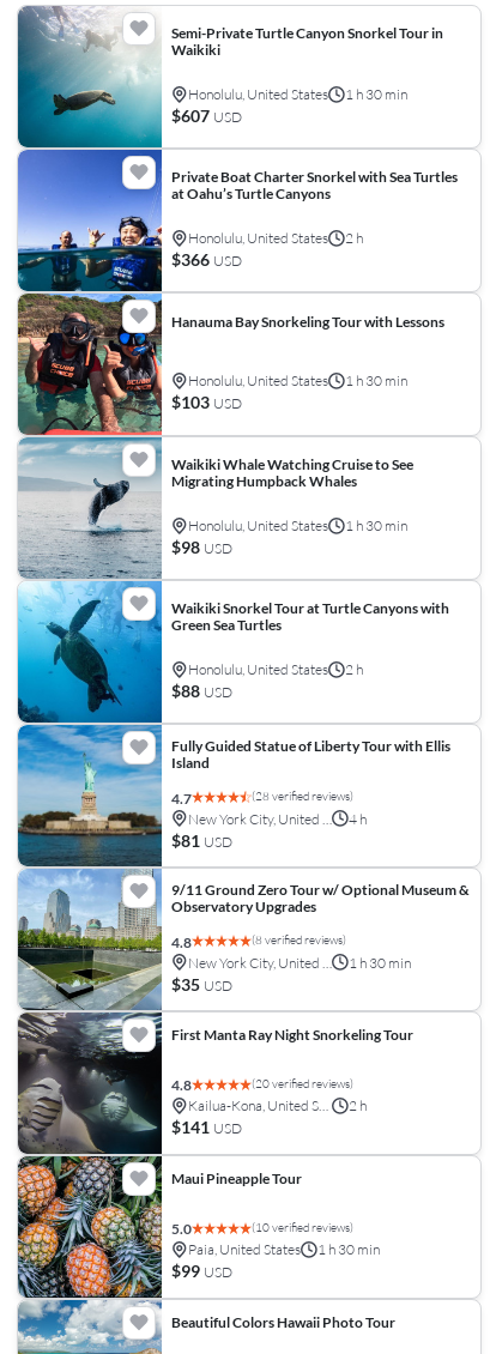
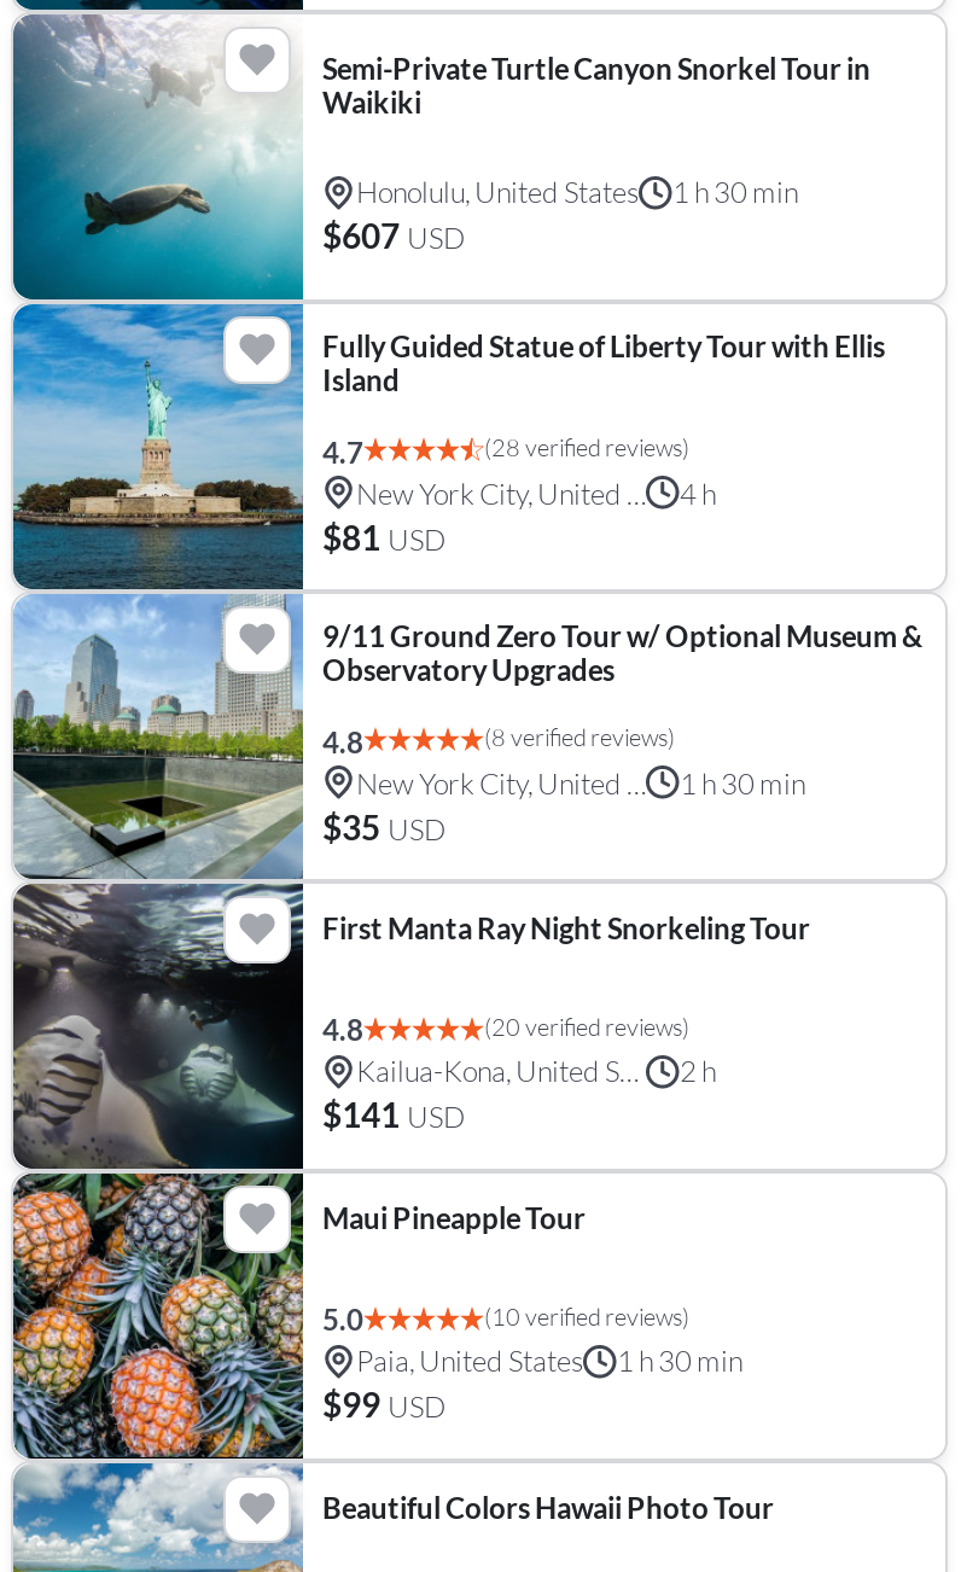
- [image]
- Private Boat Charter Snorkel with Sea Turtles
- at Oahu’s Turtle Canyons
- Honolulu, United States
- 2 h
- $366 USD
- Hanauma Bay Snorkeling Tour with Lessons
- Honolulu, United States
- 1 h 30 min
- $103 USD
- Waikiki Whale Watching Cruise to See
- Migrating Humpback Whales
- Honolulu, United States
- 1 h 30 min
- $98 USD
- Waikiki Snorkel Tour at Turtle Canyons with
- Green Sea Turtles
- Honolulu, United States
- 2 h
- $88 USD
